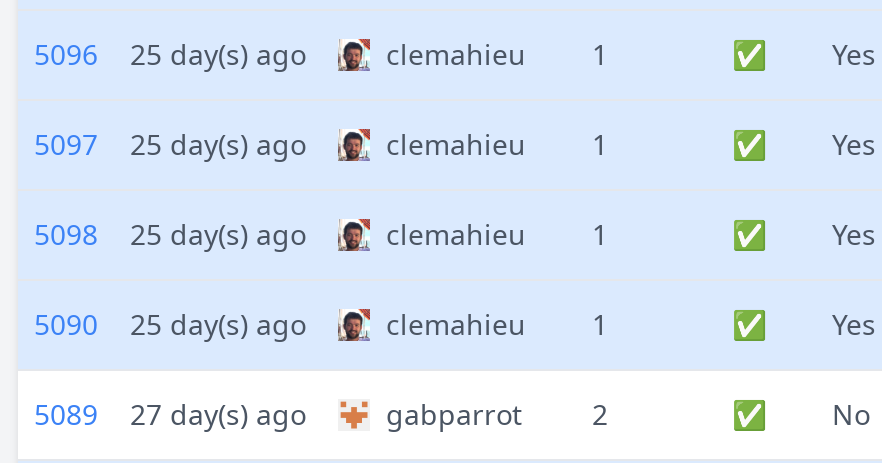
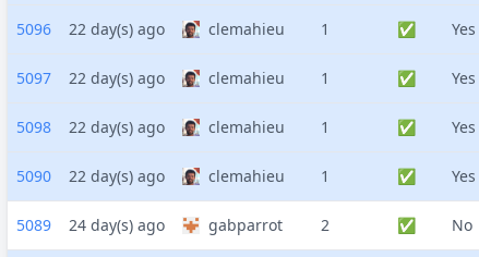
- 5096 25 day(s) ago
+ 5096 22 day(s) ago

- 5097 25 day(s) ago
+ 5097 22 day(s) ago

- 5098 25 day(s) ago
+ 5098 22 day(s) ago

- 5090 25 day(s) ago
+ 5090 22 day(s) ago

- 5089 27 day(s) ago
+ 5089 24 day(s) ago
